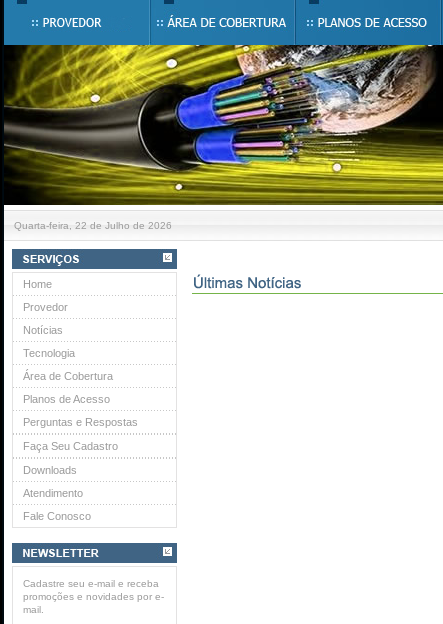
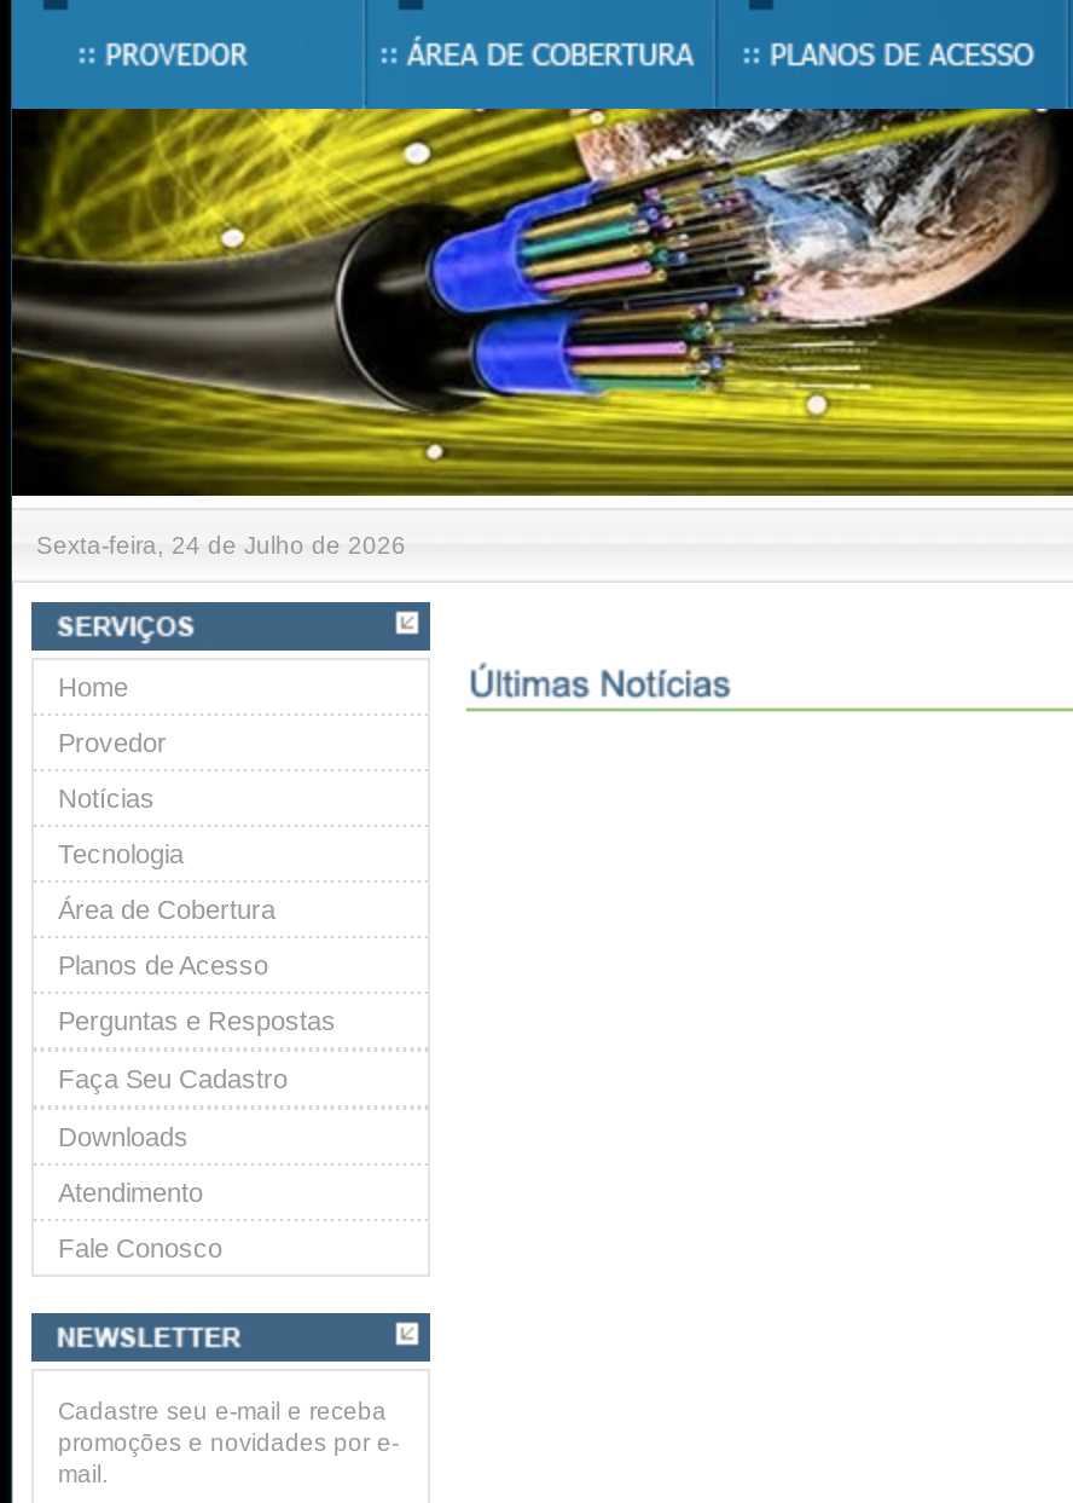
- Quarta-feira, 22 de Julho de 2026
+ Sexta-feira, 24 de Julho de 2026
